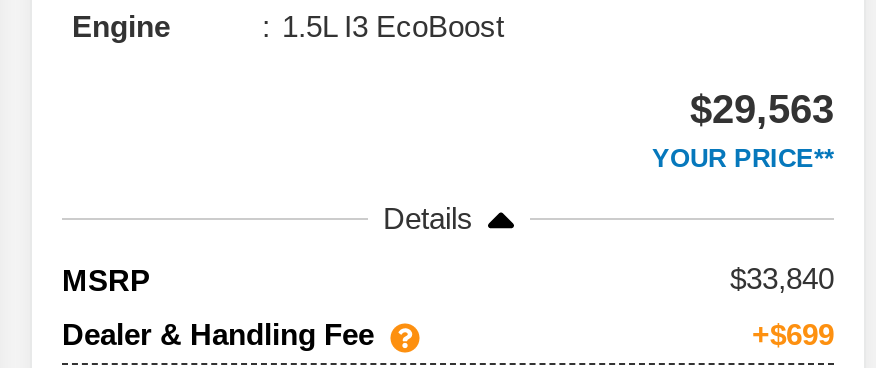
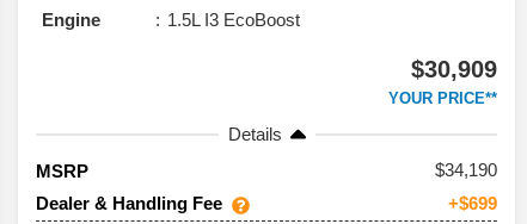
- $29,563
+ $30,909

- 33,840
+ 34,190
